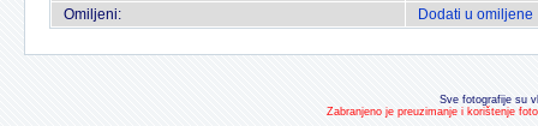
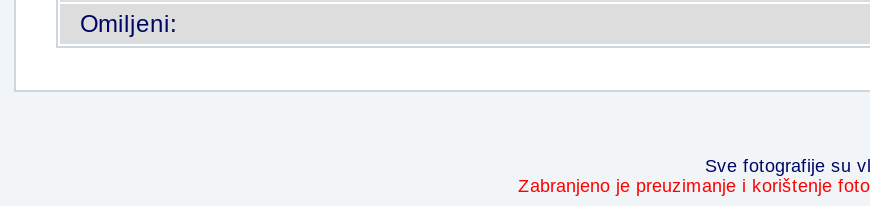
- Dodati u omiljene
